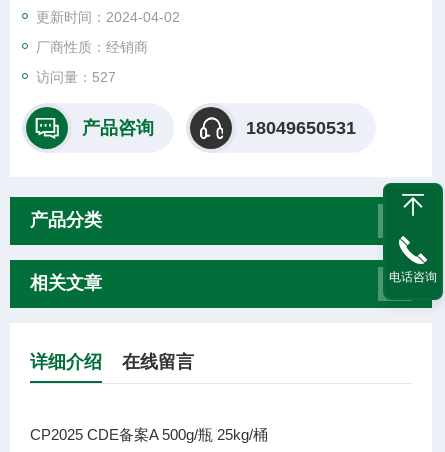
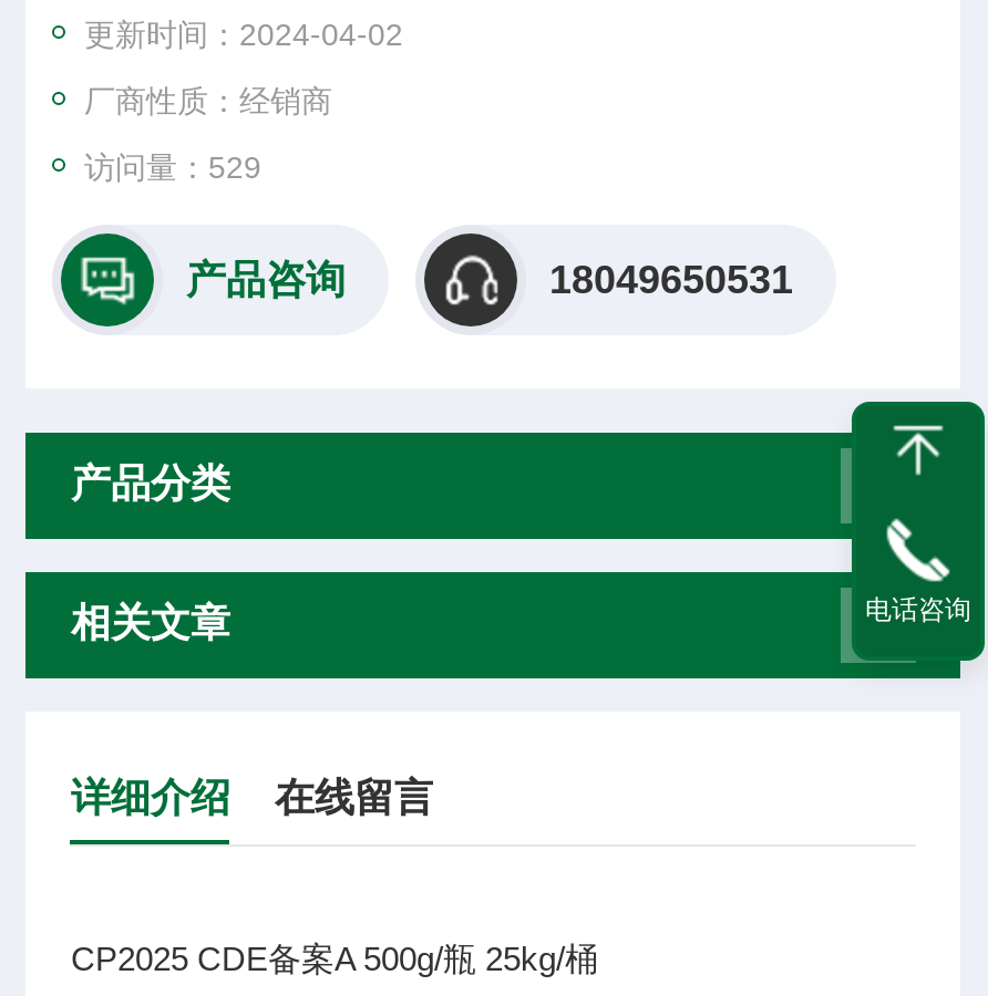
- 访问量：527
+ 访问量：529
